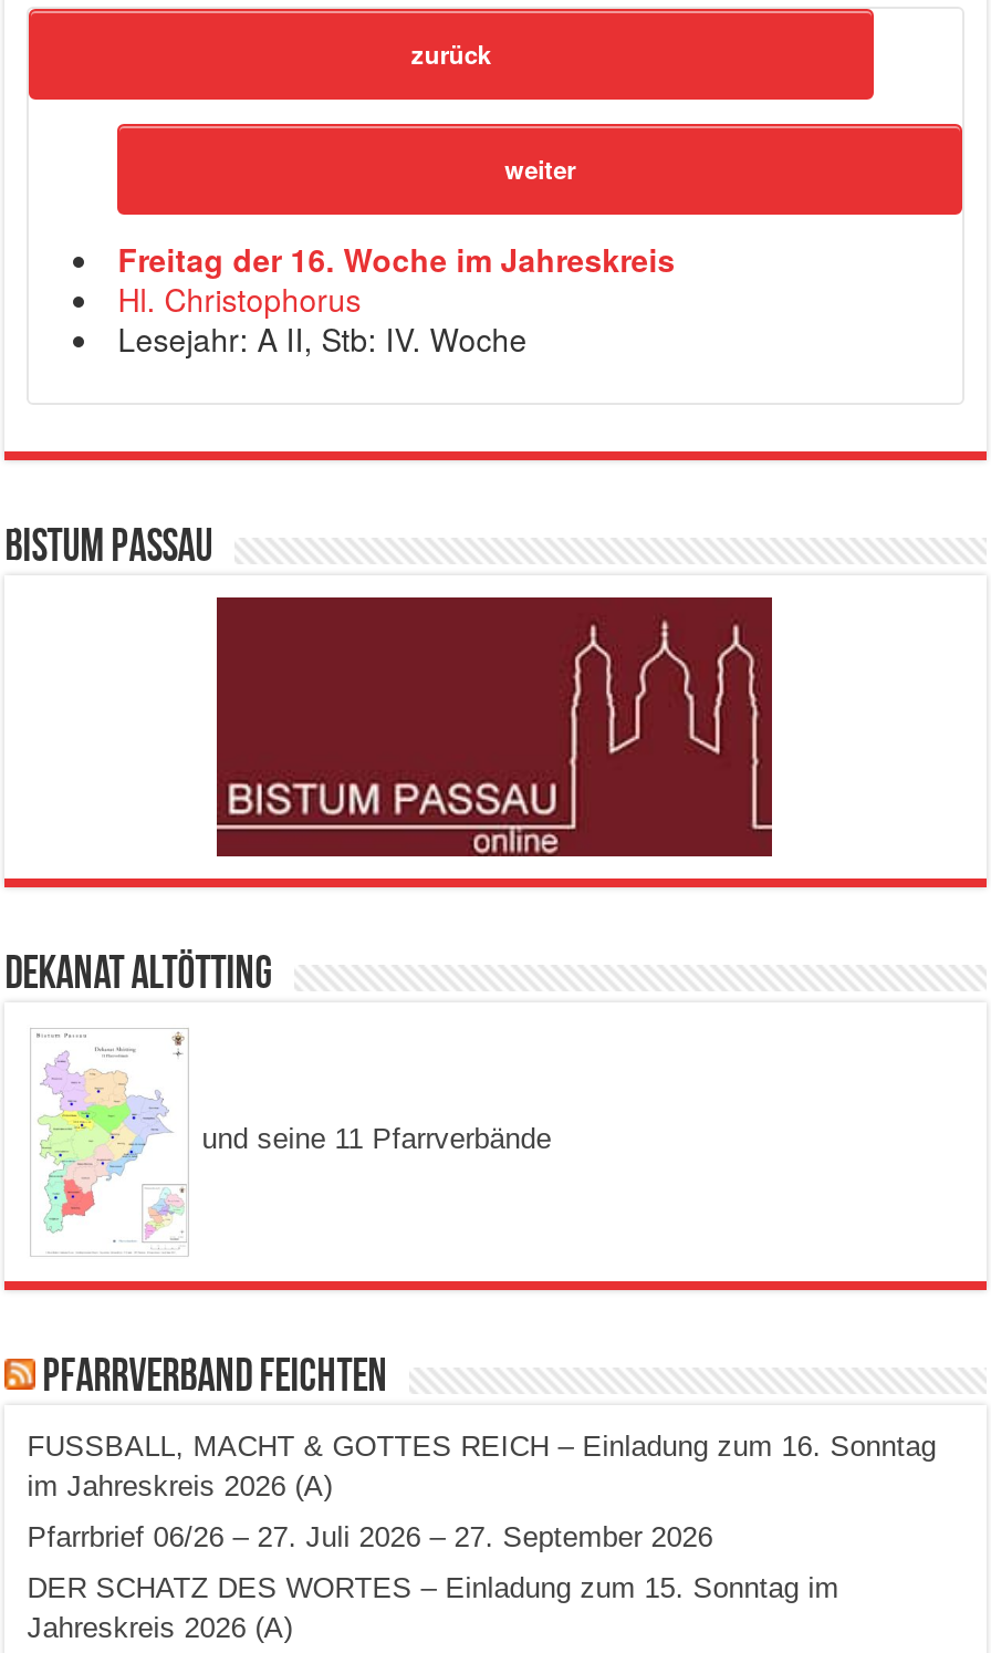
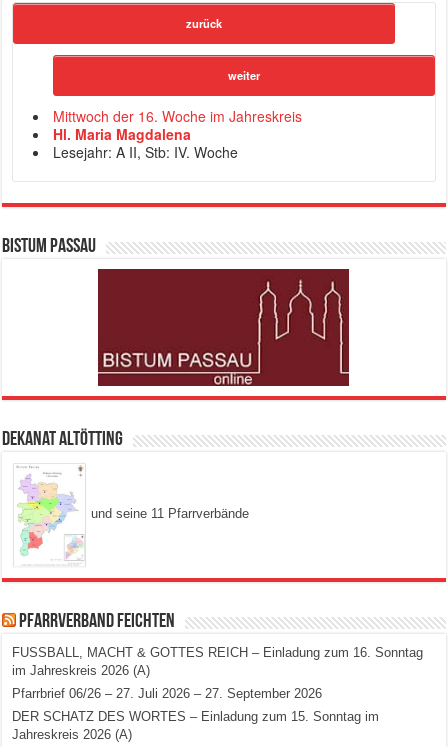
- Freitag der 16. Woche im Jahreskreis
- Hl. Christophorus
+ Mittwoch der 16. Woche im Jahreskreis
+ Hl. Maria Magdalena
